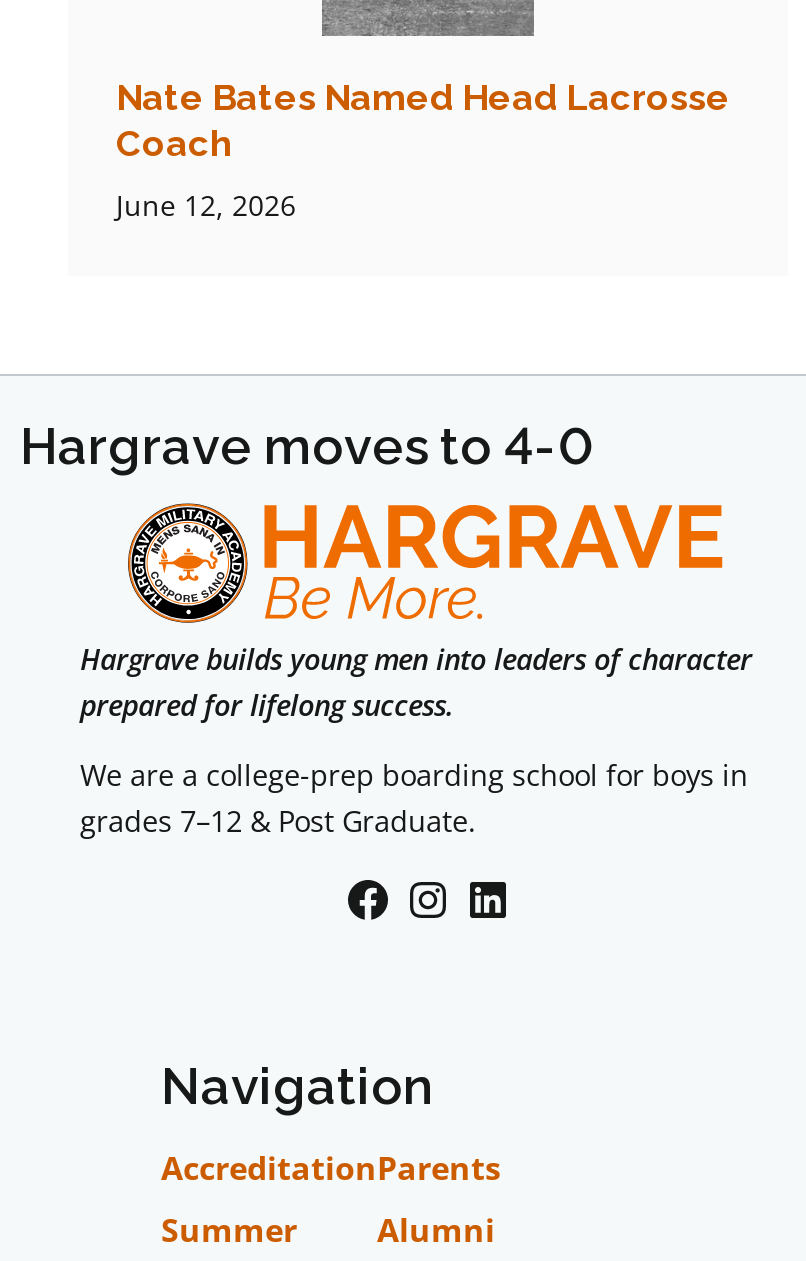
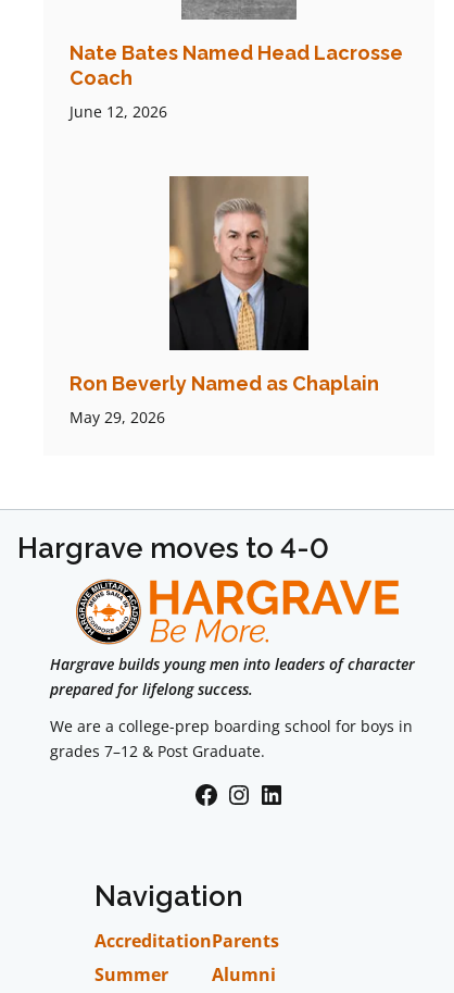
+ [image]
+ Ron Beverly Named as Chaplain
+ May 29, 2026
